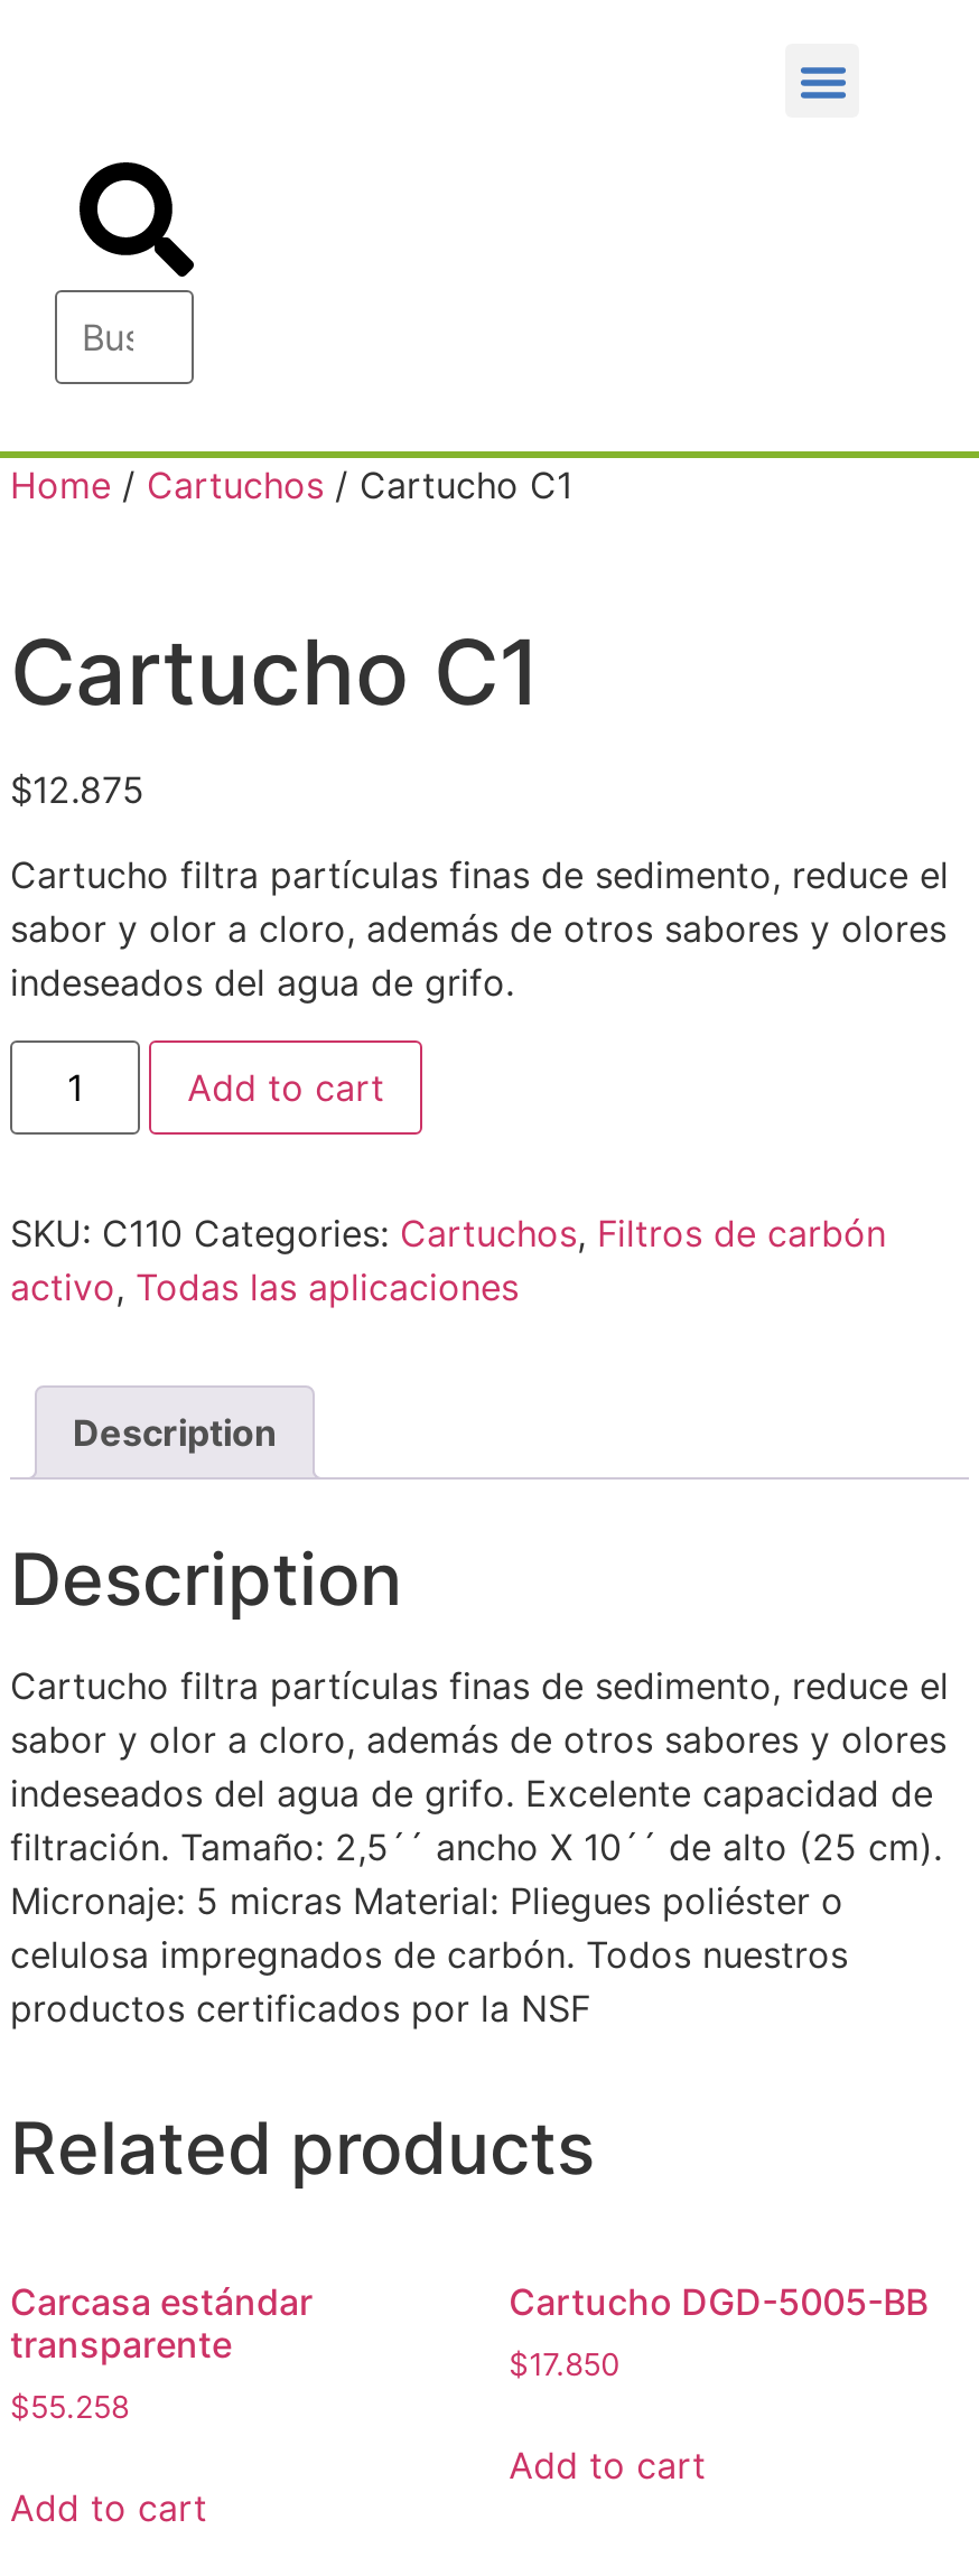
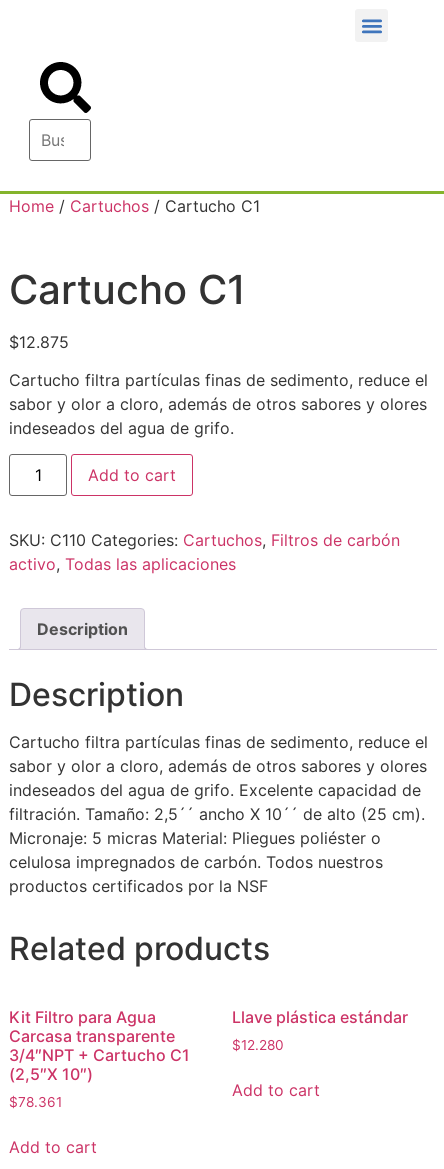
- Carcasa estándar
- transparente
+ Kit Filtro para Agua
+ Carcasa transparente
+ 3/4″NPT + Cartucho C1
+ (2,5″X 10″)

- Cartucho DGD-5005-BB
+ Llave plástica estándar

- $17.850
+ $12.280

- $55.258
+ $78.361
